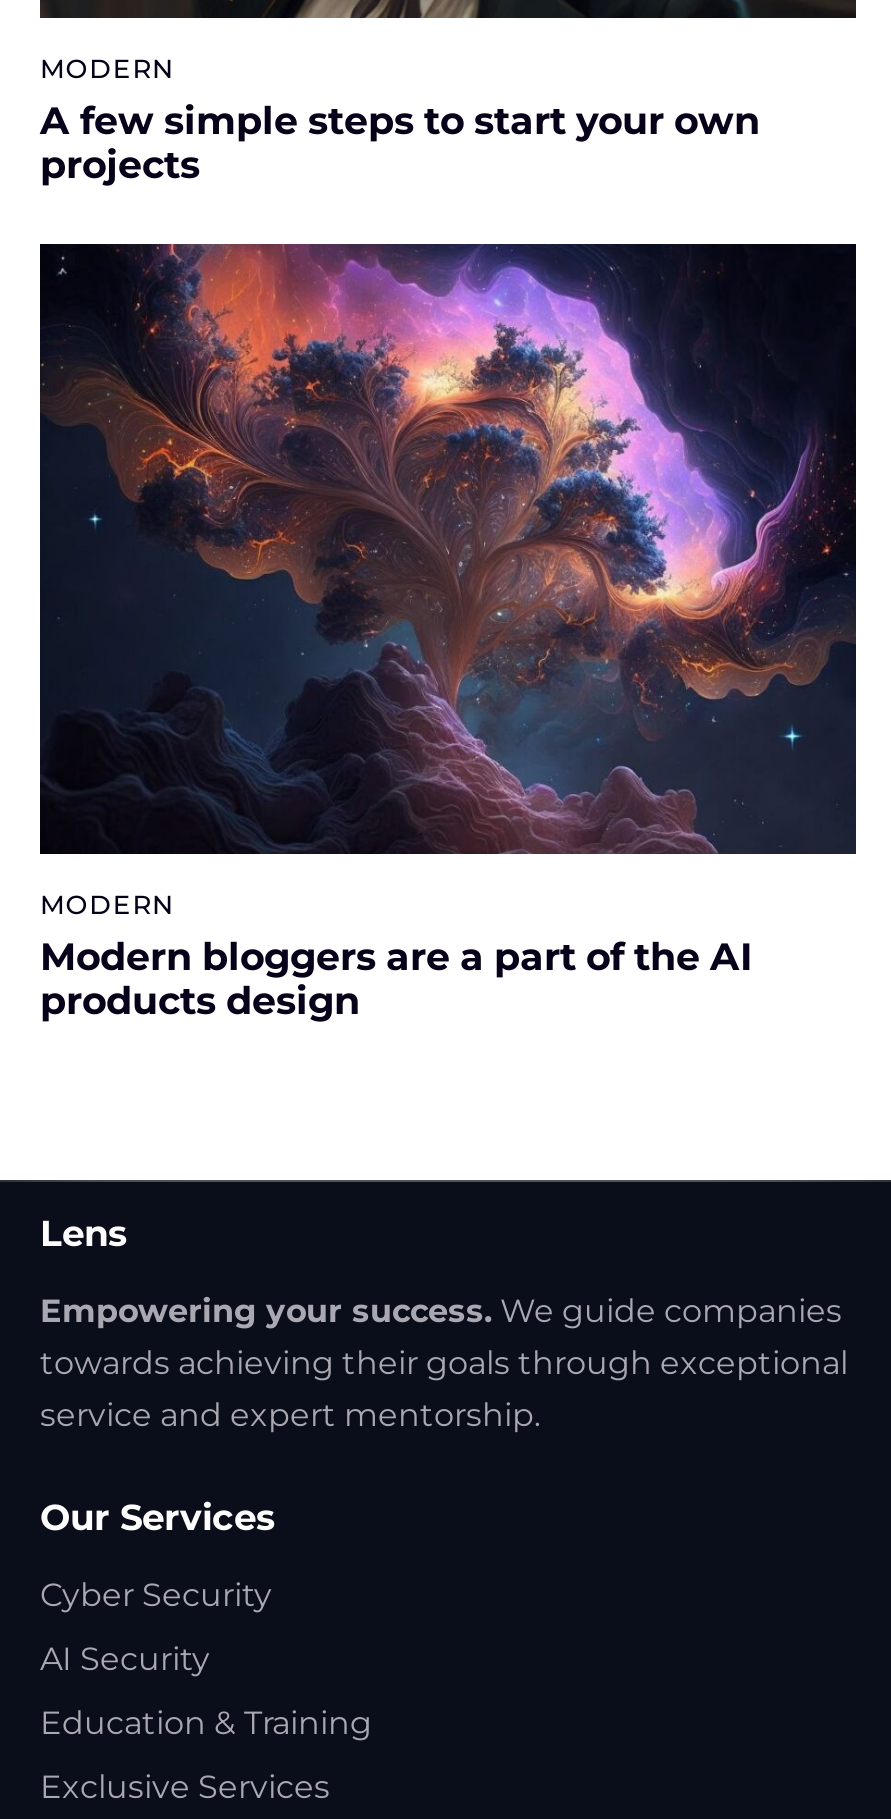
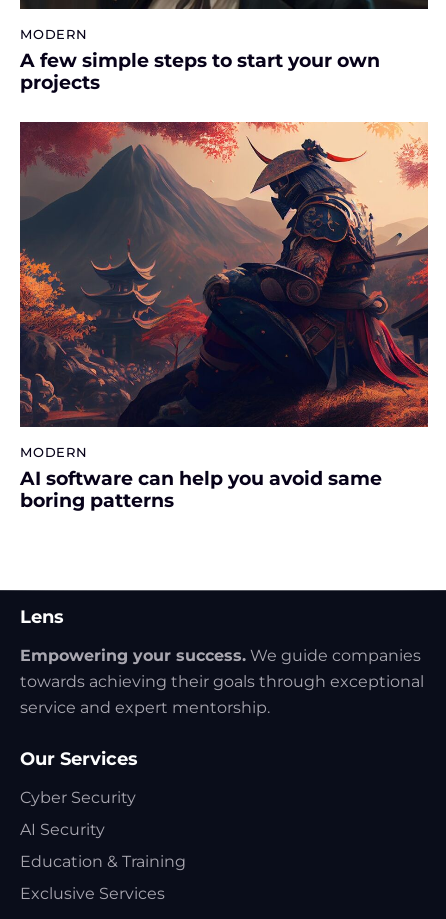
- [image]
- Modern bloggers are a part of the AI
- products design
+ [image]
+ AI software can help you avoid same
+ boring patterns
